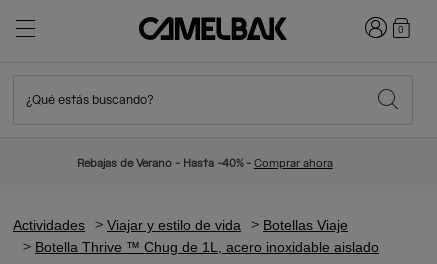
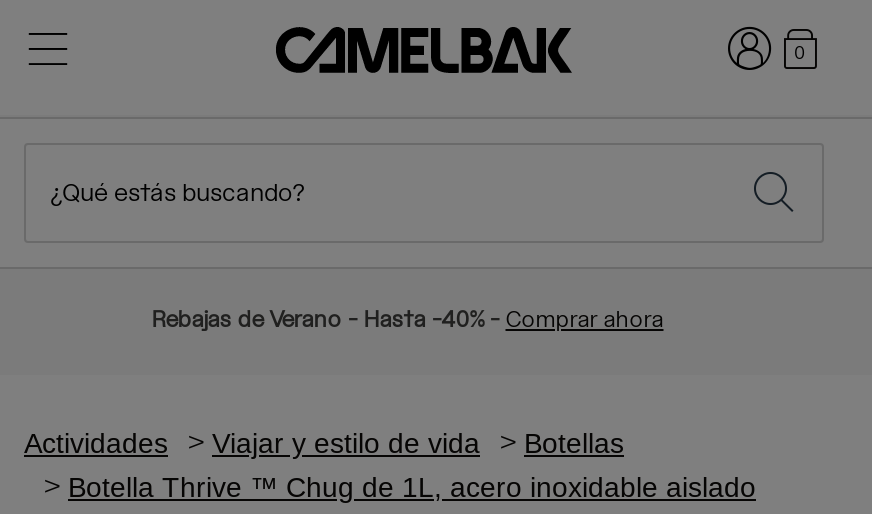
- Botellas Viaje
+ Botellas
